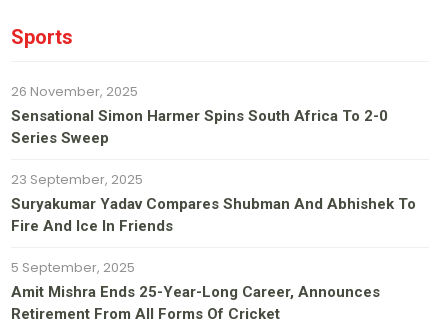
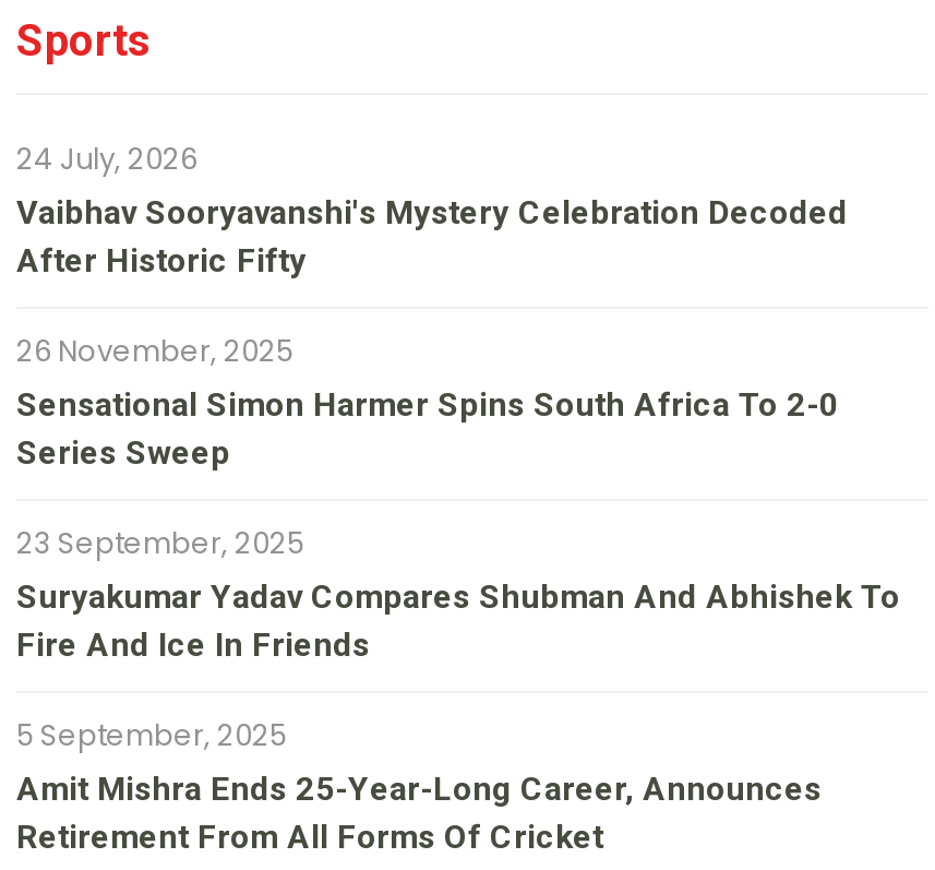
+ 24 July, 2026
+ Vaibhav Sooryavanshi's Mystery Celebration Decoded
+ After Historic Fifty
